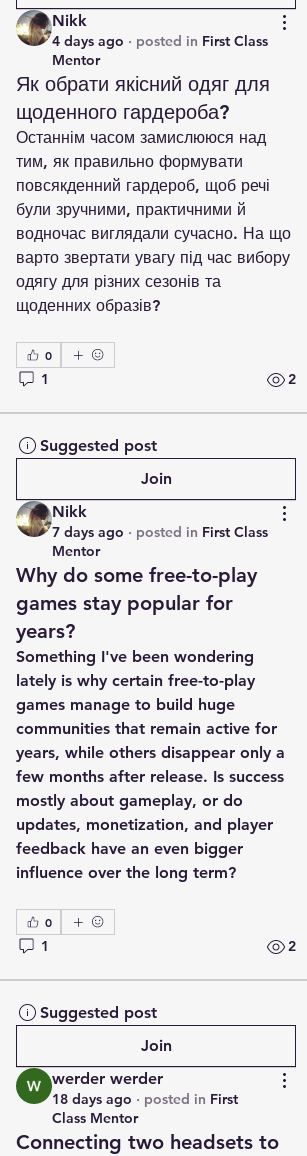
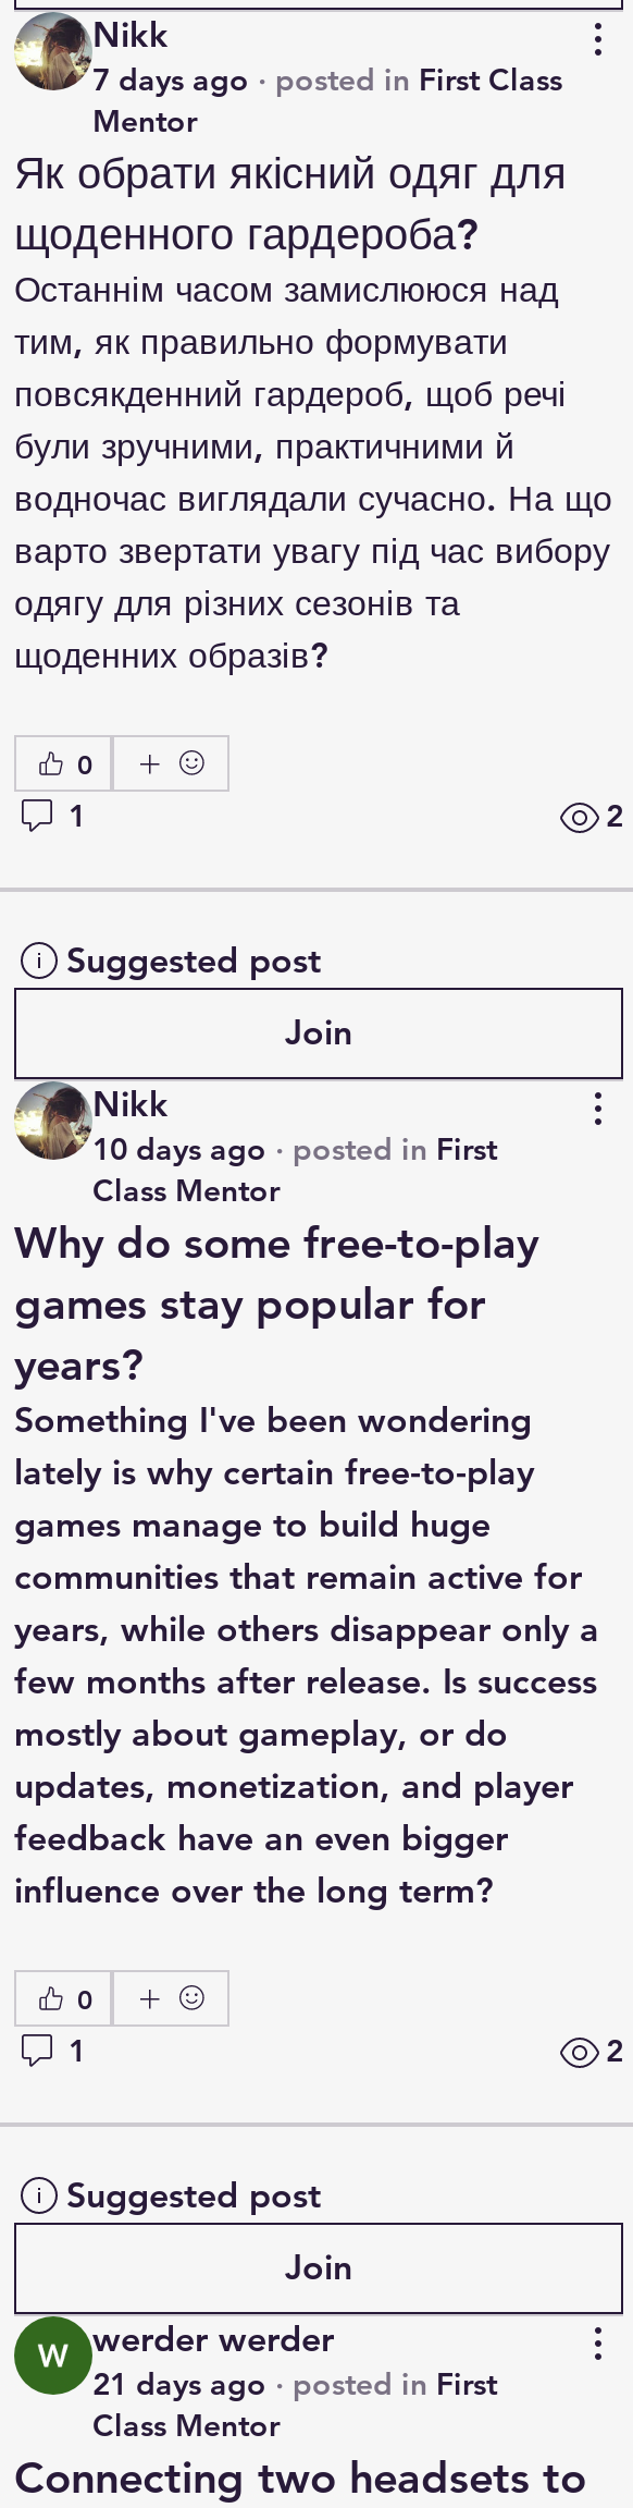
- 4 days ago · posted in First Class

moved up: 7 days ago · posted in First Class

- Mentor
+ 10 days ago · posted in First
+ Class Mentor

- 18 days ago · posted in First
+ 21 days ago · posted in First
